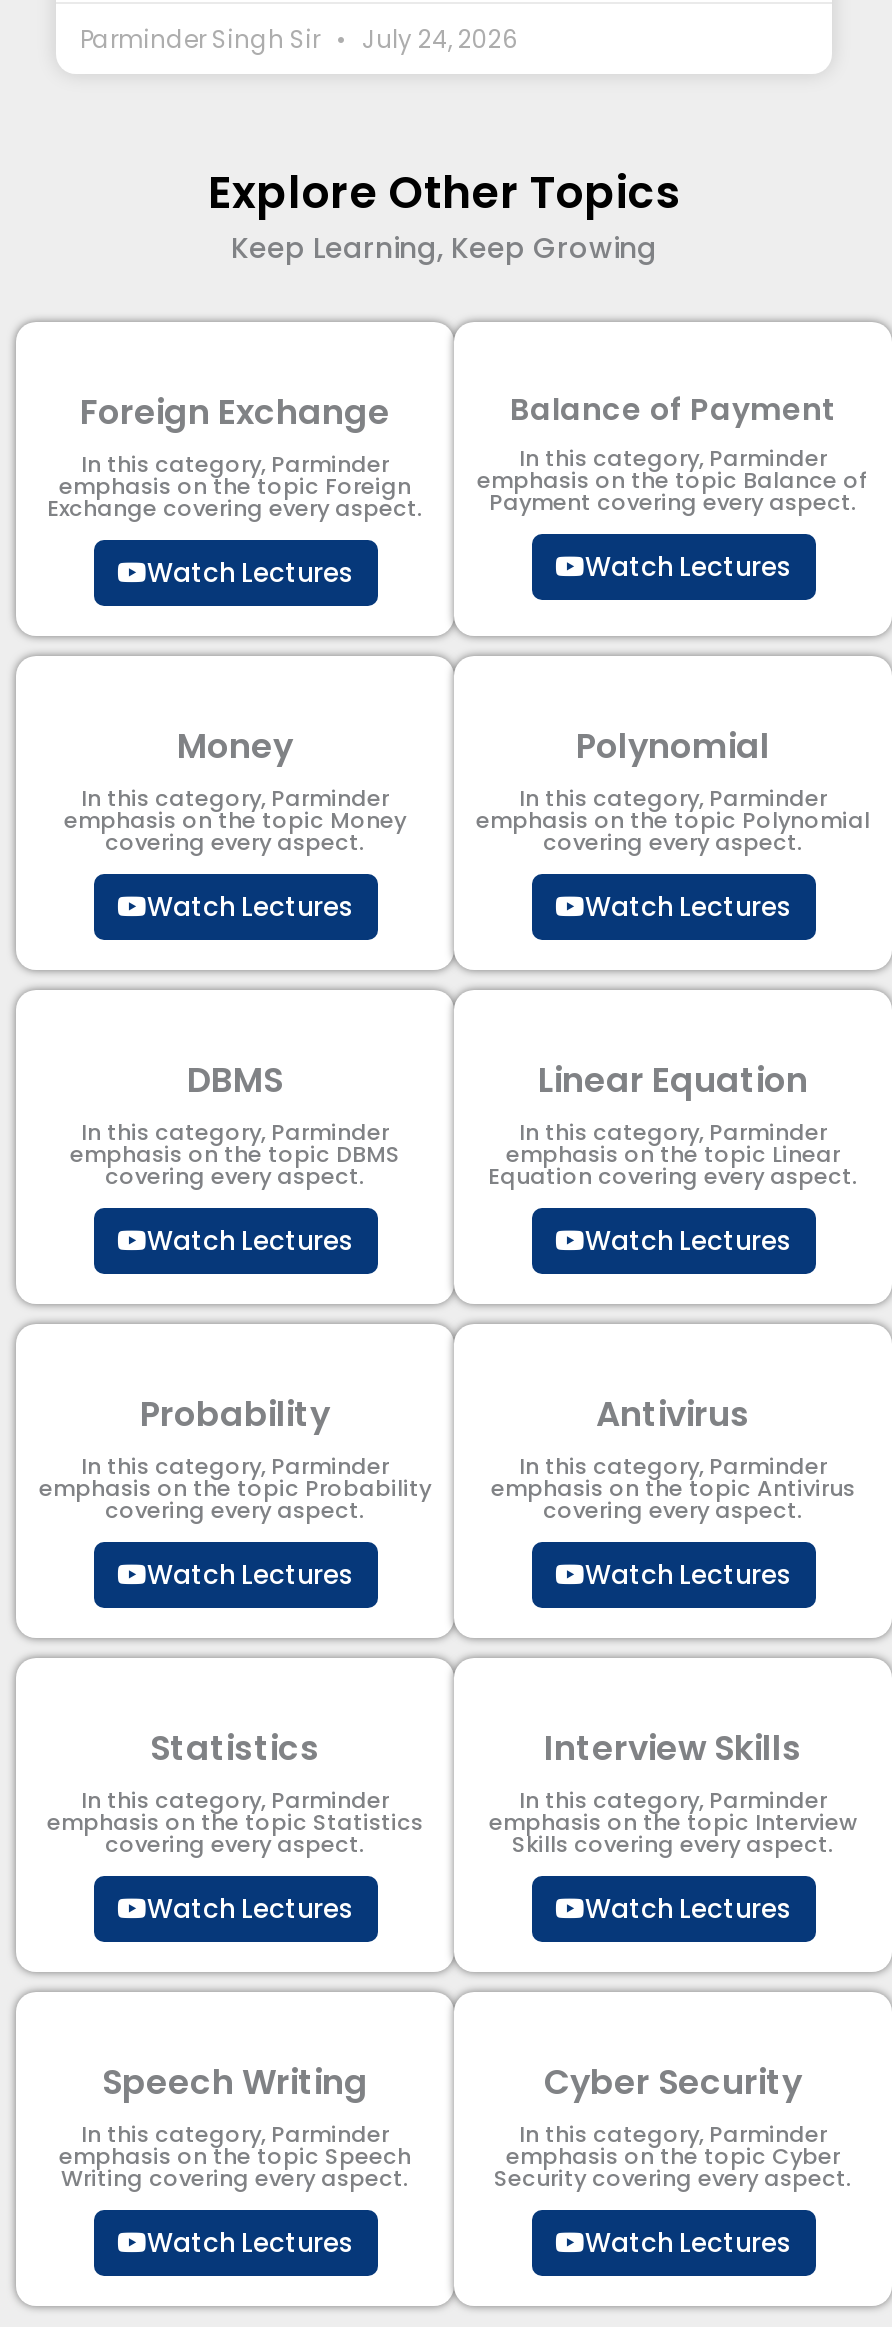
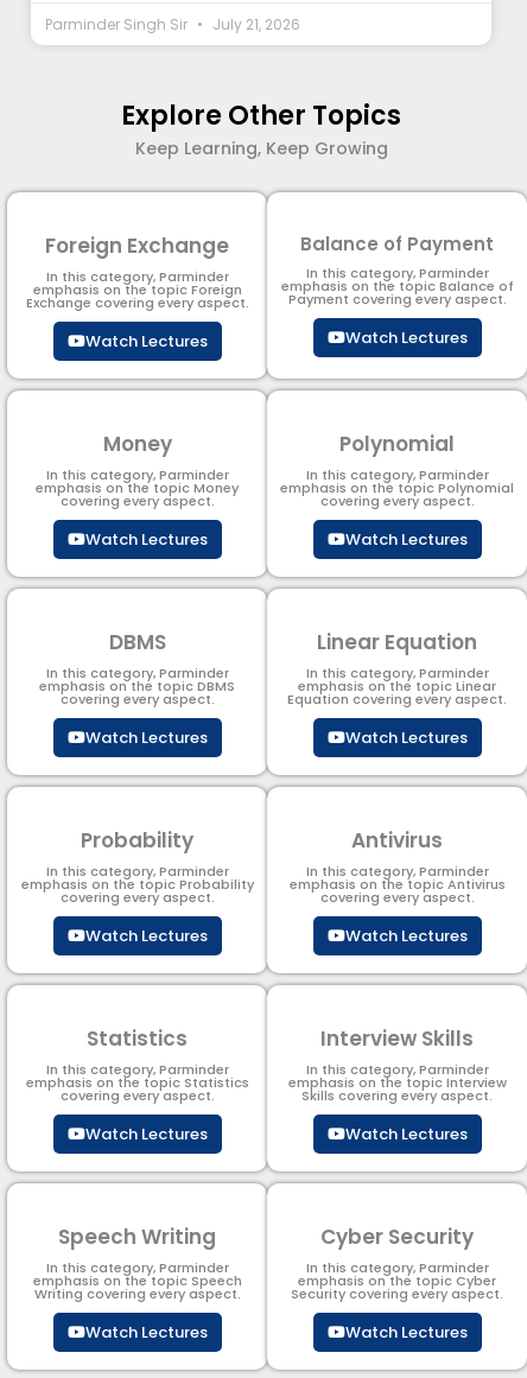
- Parminder Singh Sir July 24, 2026
+ Parminder Singh Sir July 21, 2026
